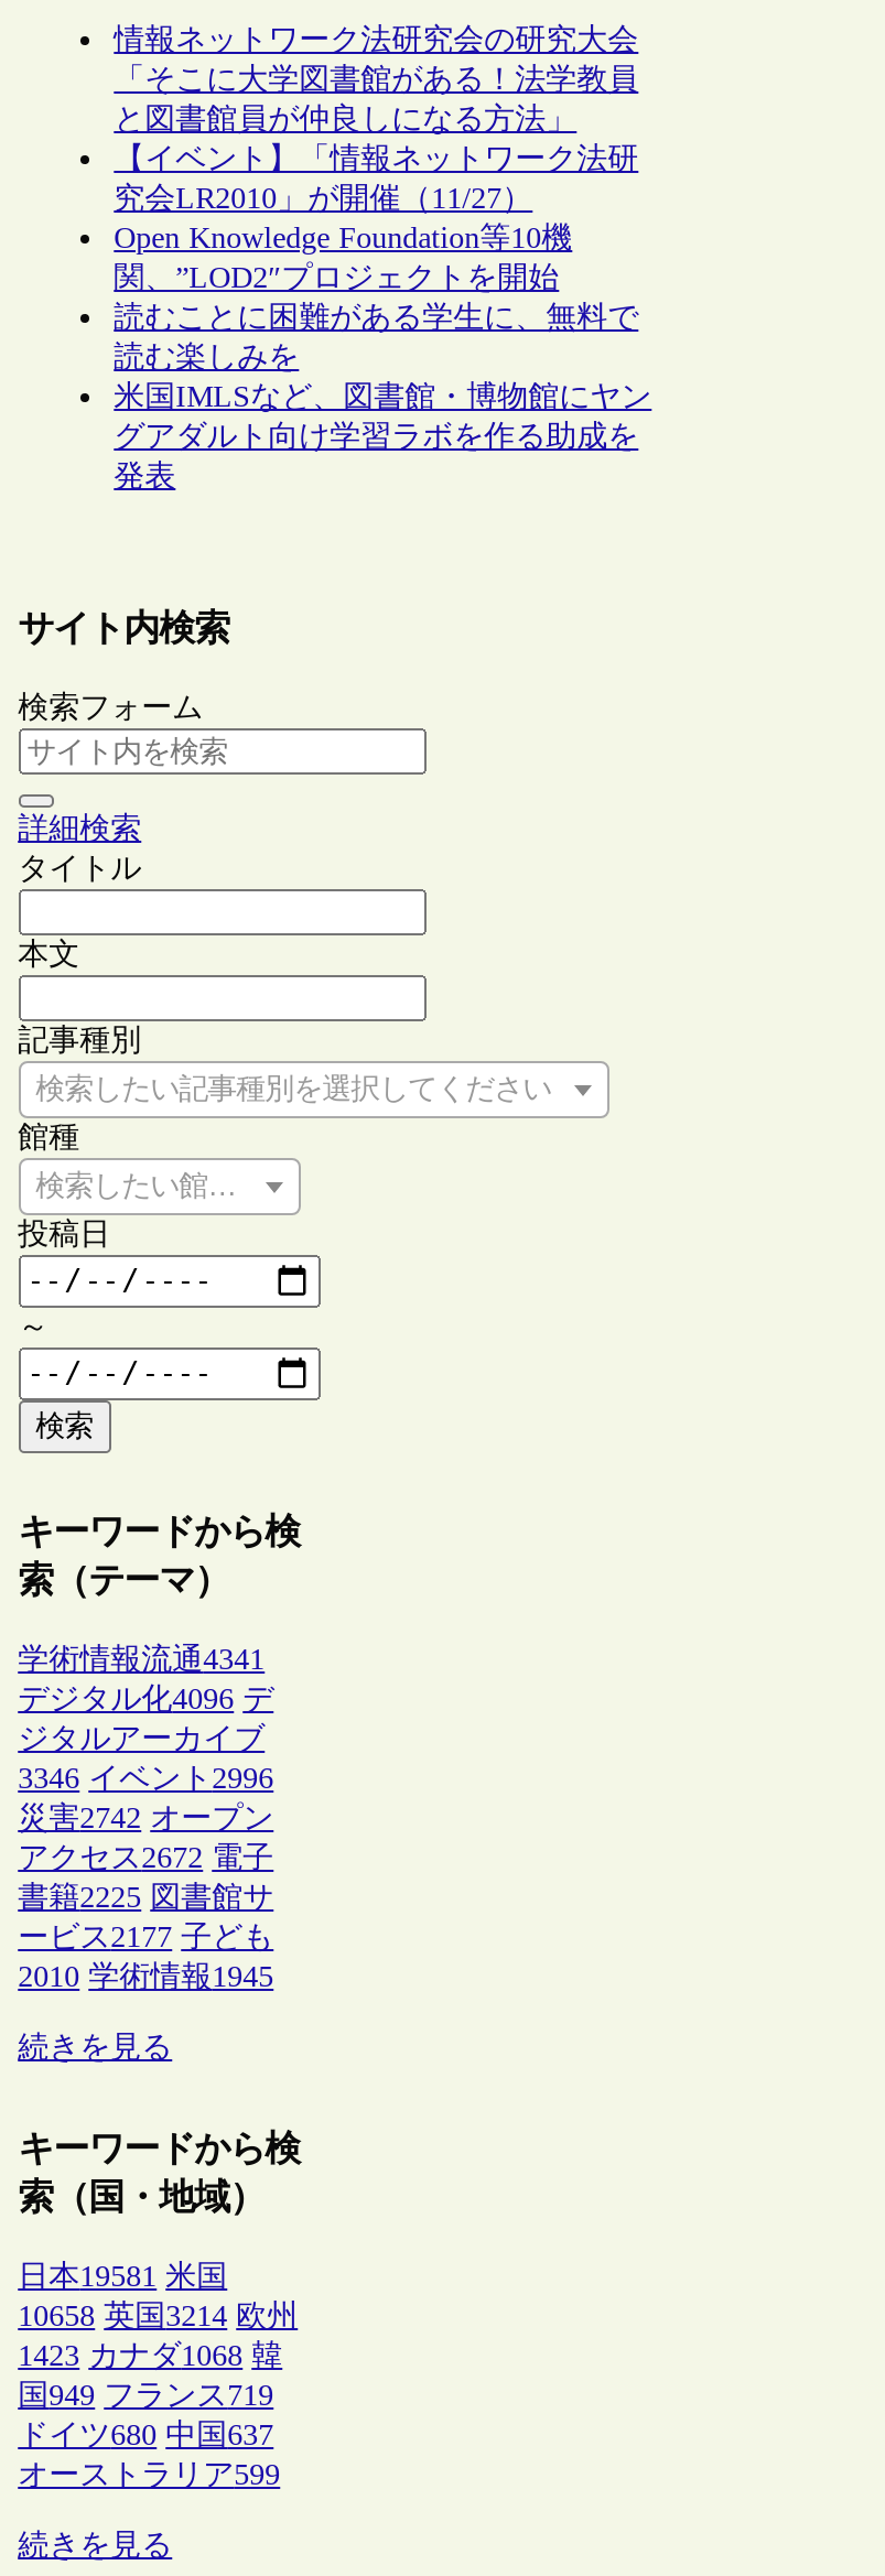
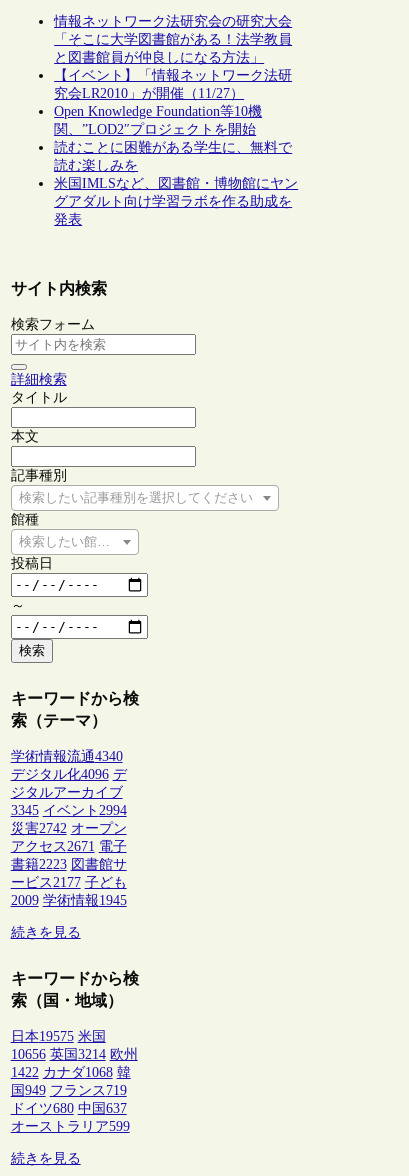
- 学術情報流通4341
+ 学術情報流通4340

- 3346 イベント2996
+ 3345 イベント2994

- アクセス2672 電子
+ アクセス2671 電子

- 書籍2225 図書館サ
+ 書籍2223 図書館サ

- 2010 学術情報1945
+ 2009 学術情報1945

- 日本19581 米国
+ 日本19575 米国

- 10658 英国3214 欧州
+ 10656 英国3214 欧州

- 1423 カナダ1068 韓
+ 1422 カナダ1068 韓
